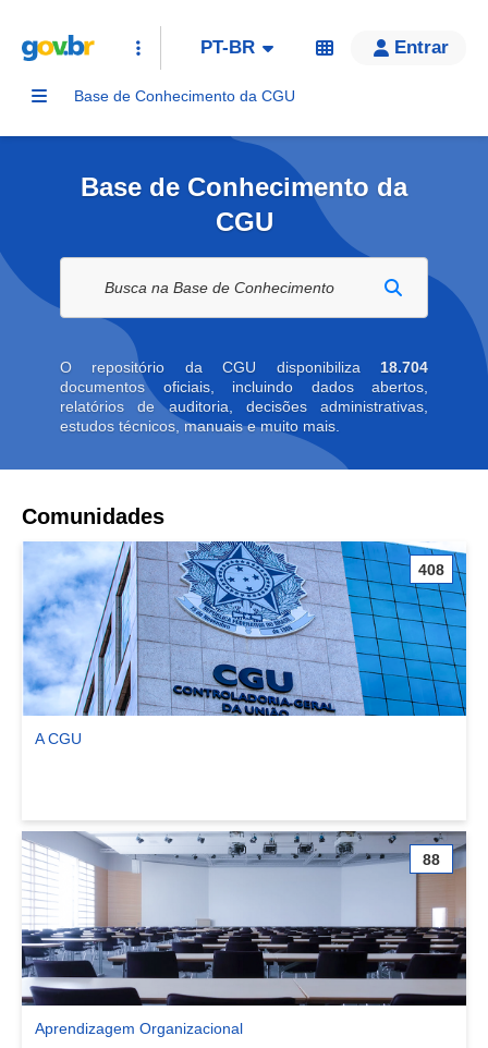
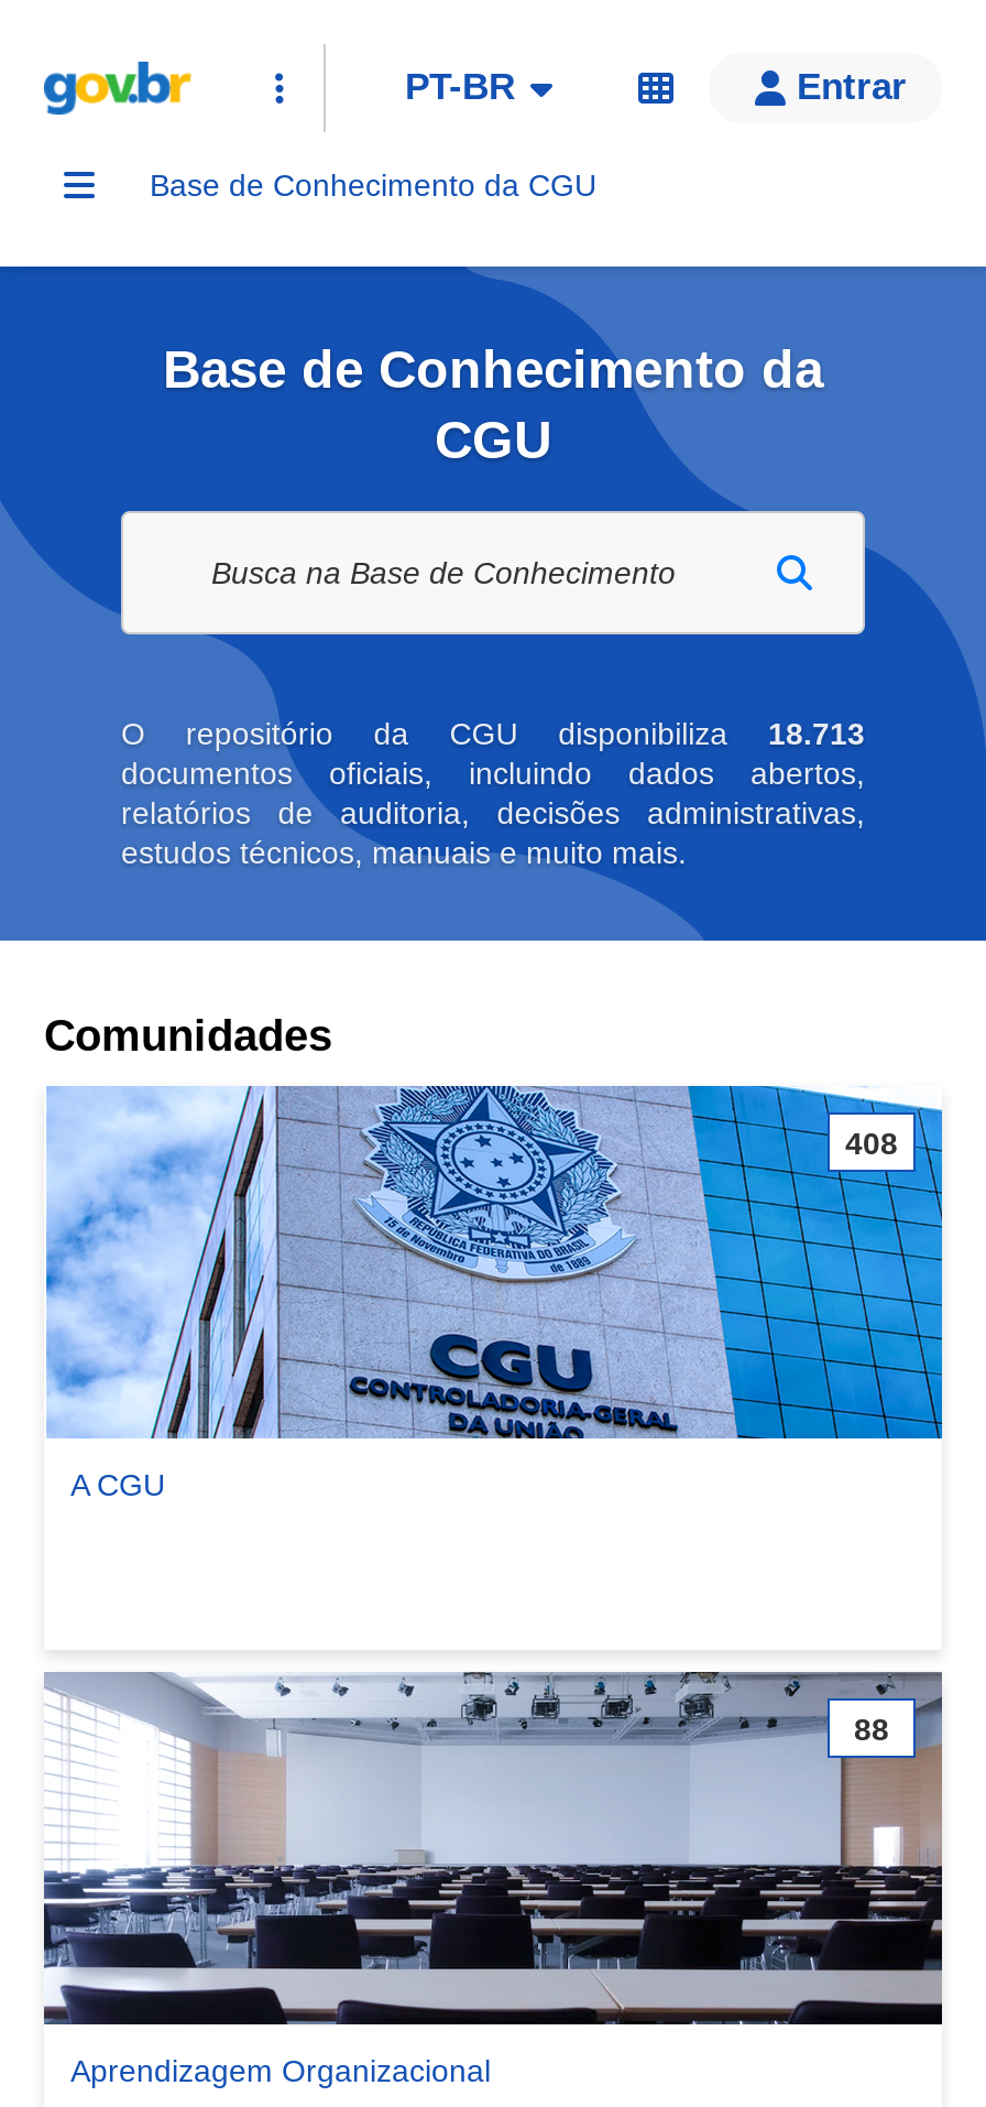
- O repositório da CGU disponibiliza 18.704
+ O repositório da CGU disponibiliza 18.713
